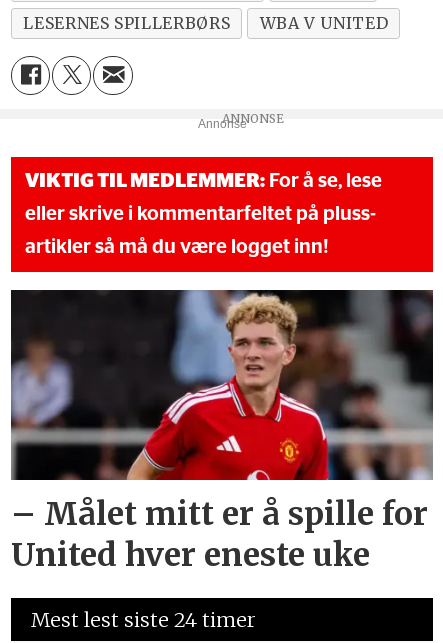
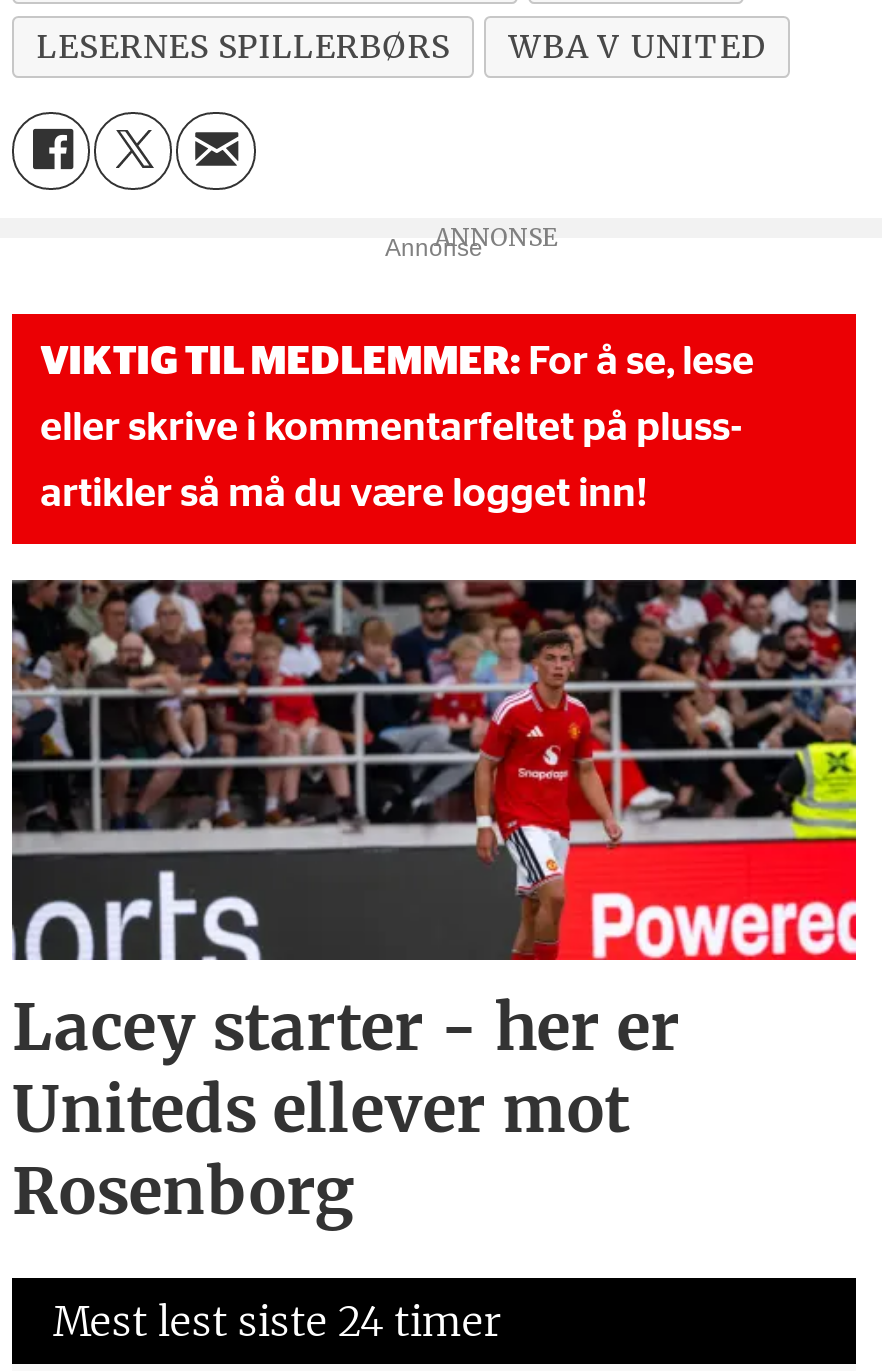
- [image]
- – Målet mitt er å spille for
- United hver eneste uke
+ [image]
+ Lacey starter - her er
+ Uniteds ellever mot
+ Rosenborg
